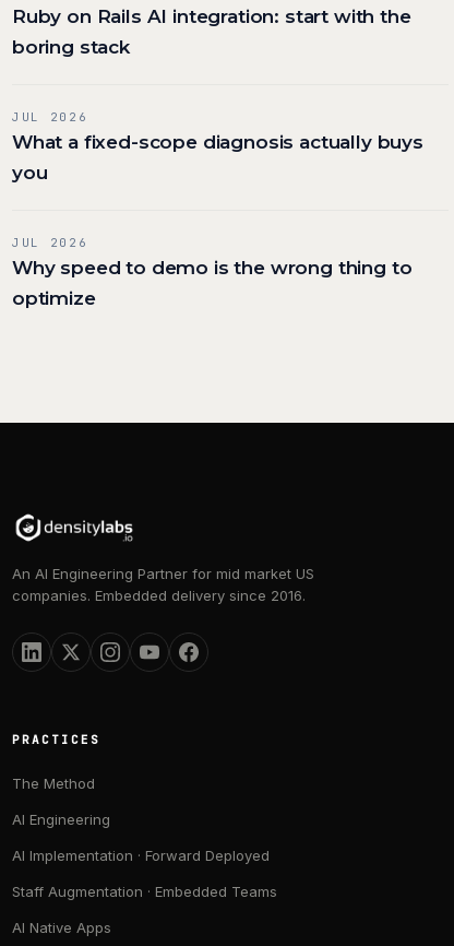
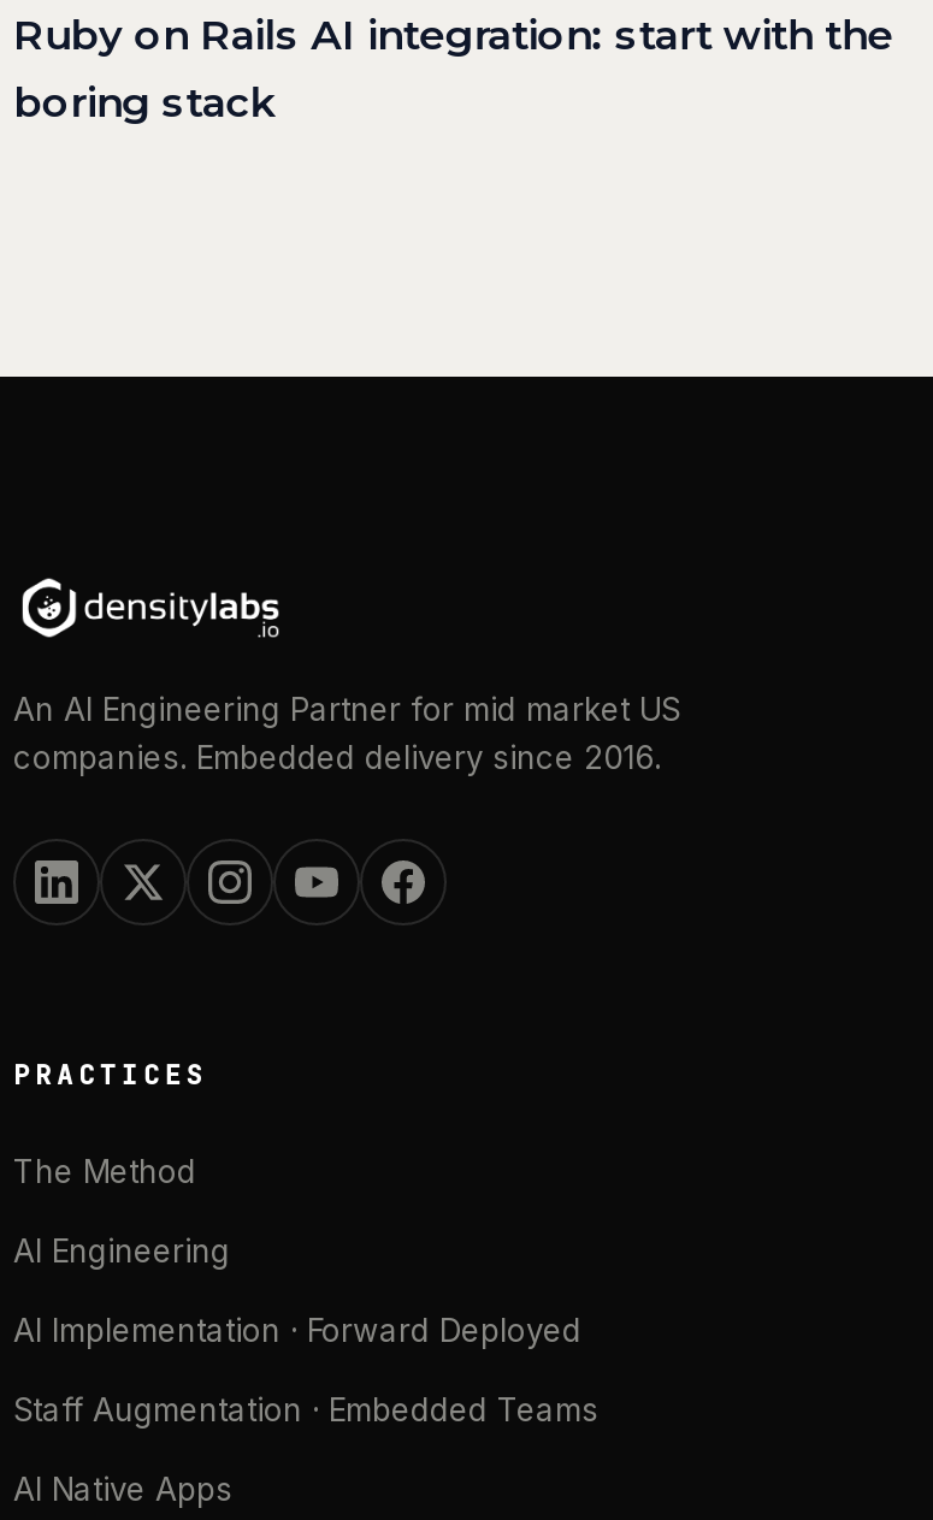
- JUL 2026
- What a fixed-scope diagnosis actually buys
- you
- JUL 2026
- Why speed to demo is the wrong thing to
- optimize
